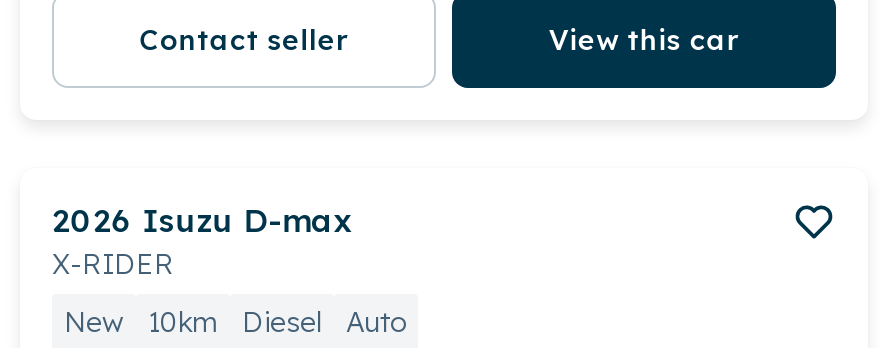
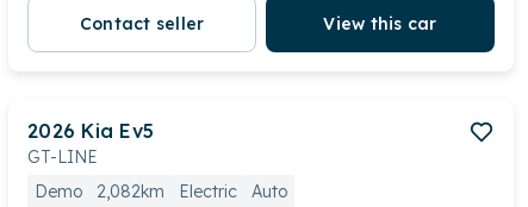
- 2026 Isuzu D-max
- X-RIDER
+ 2026 Kia Ev5
+ GT-LINE

- New
- 10km
- Diesel
+ Demo
+ 2,082km
+ Electric
